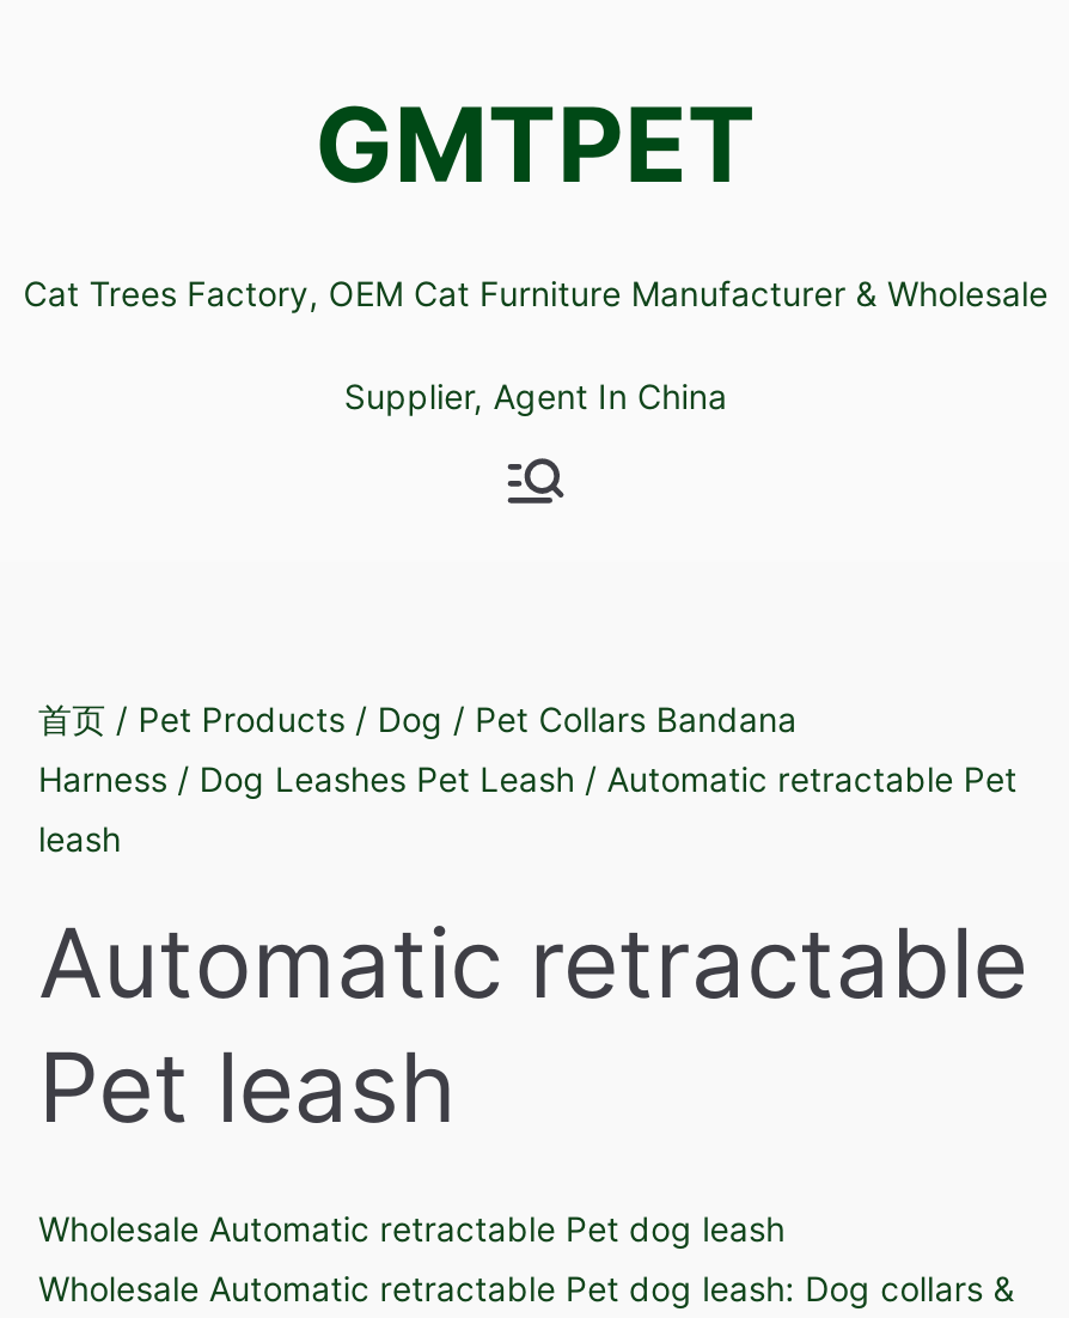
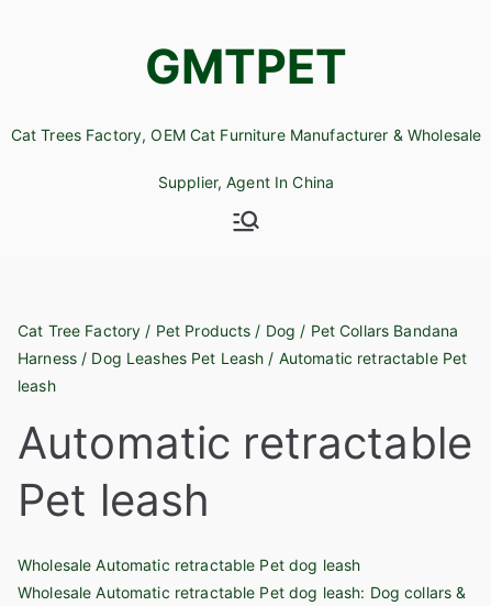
- 首页/ Pet Products / Dog / Pet Collars Bandana
+ Cat Tree Factory / Pet Products / Dog / Pet Collars Bandana
